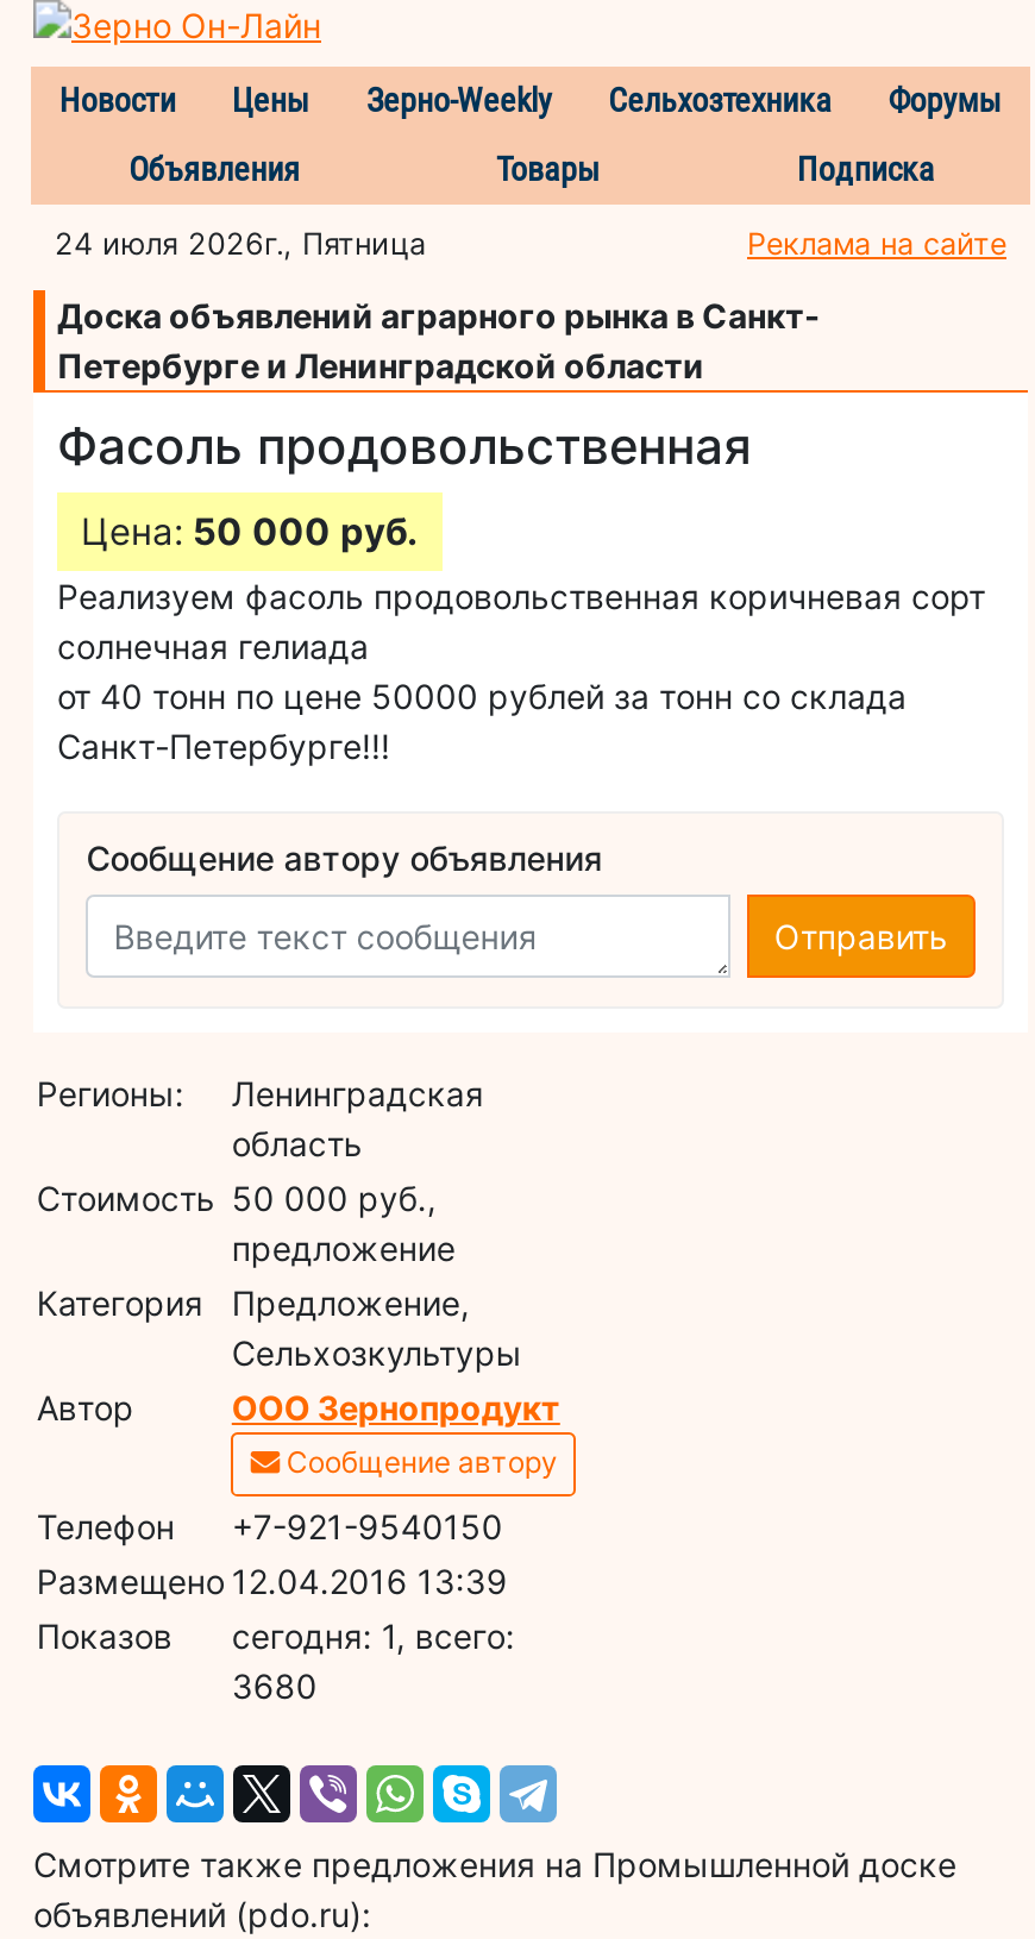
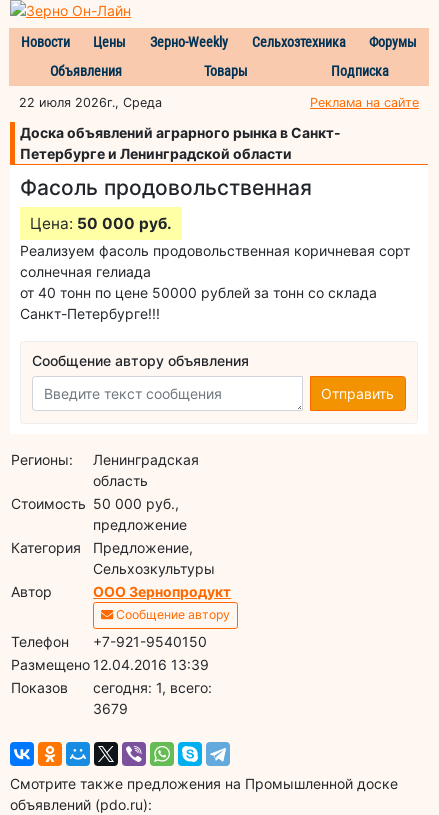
- 24 июля 2026г., Пятница
+ 22 июля 2026г., Среда

- 3680
+ 3679
